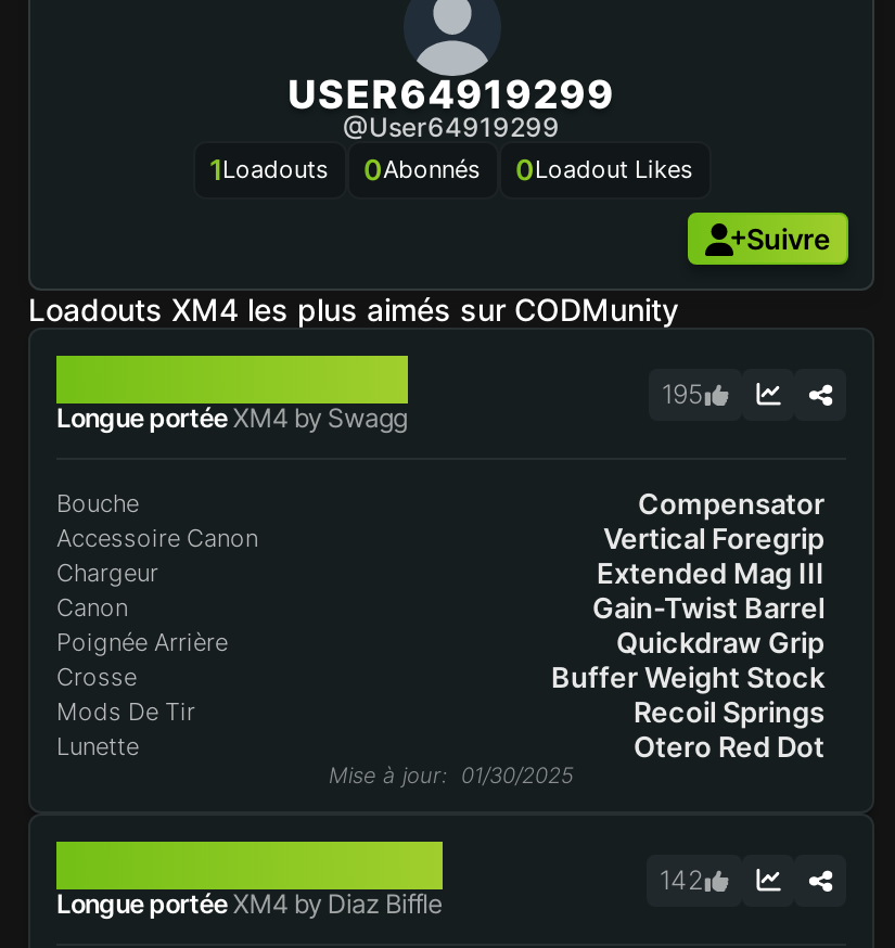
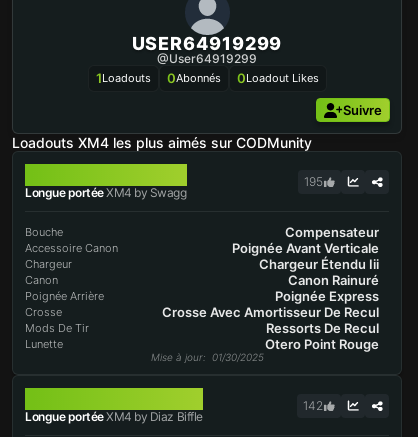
- Compensator
+ Compensateur

- Vertical Foregrip
+ Poignée Avant Verticale

- Extended Mag III
+ Chargeur Étendu Iii

- Gain-Twist Barrel
+ Canon Rainuré

- Quickdraw Grip
+ Poignée Express

- Buffer Weight Stock
+ Crosse Avec Amortisseur De Recul

- Recoil Springs
+ Ressorts De Recul

- Otero Red Dot
+ Otero Point Rouge
